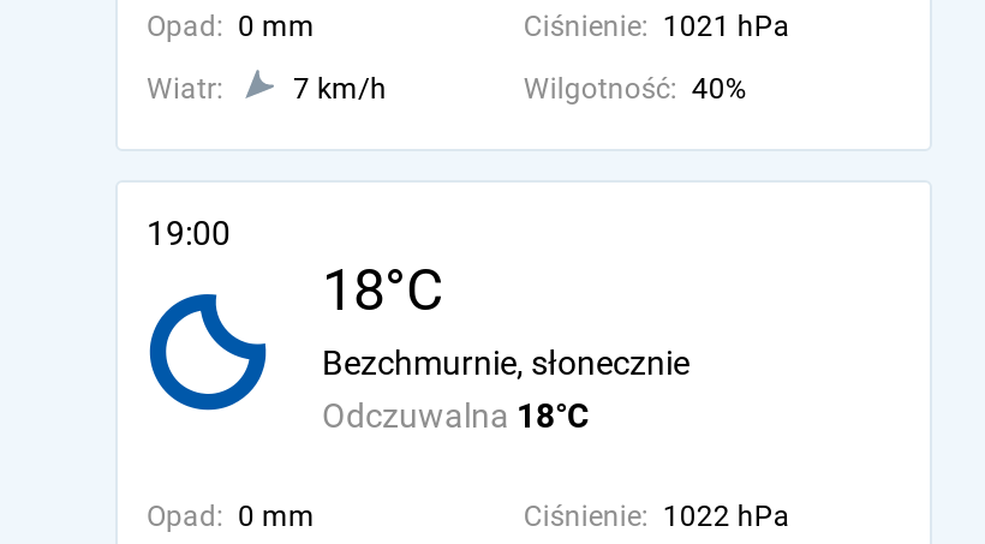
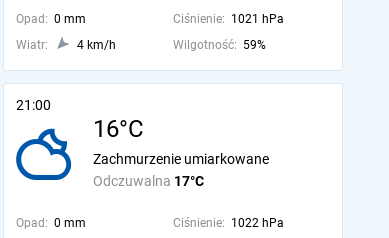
- 7 km/h
- Wilgotność: 40%
+ 4 km/h
+ Wilgotność: 59%

- [image]
- 19:00
- 18°C
+ [image]
+ 21:00
+ 16°C

- Bezchmurnie, słonecznie
+ Zachmurzenie umiarkowane

- Odczuwalna 18°C
+ Odczuwalna 17°C
